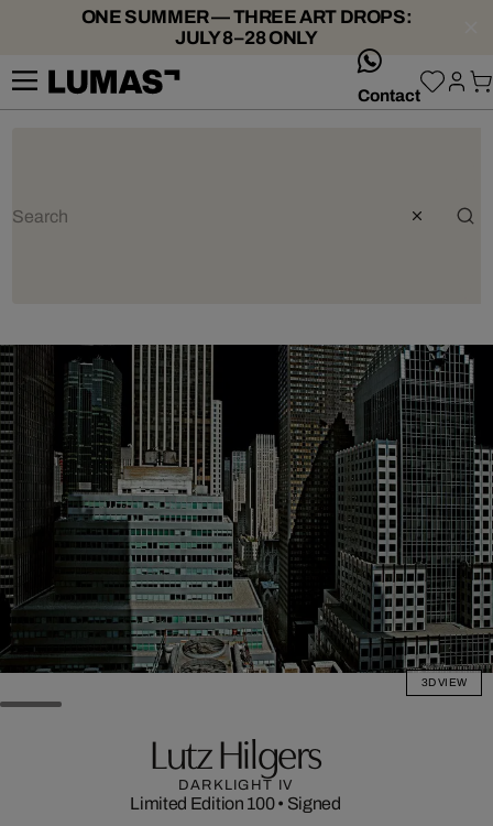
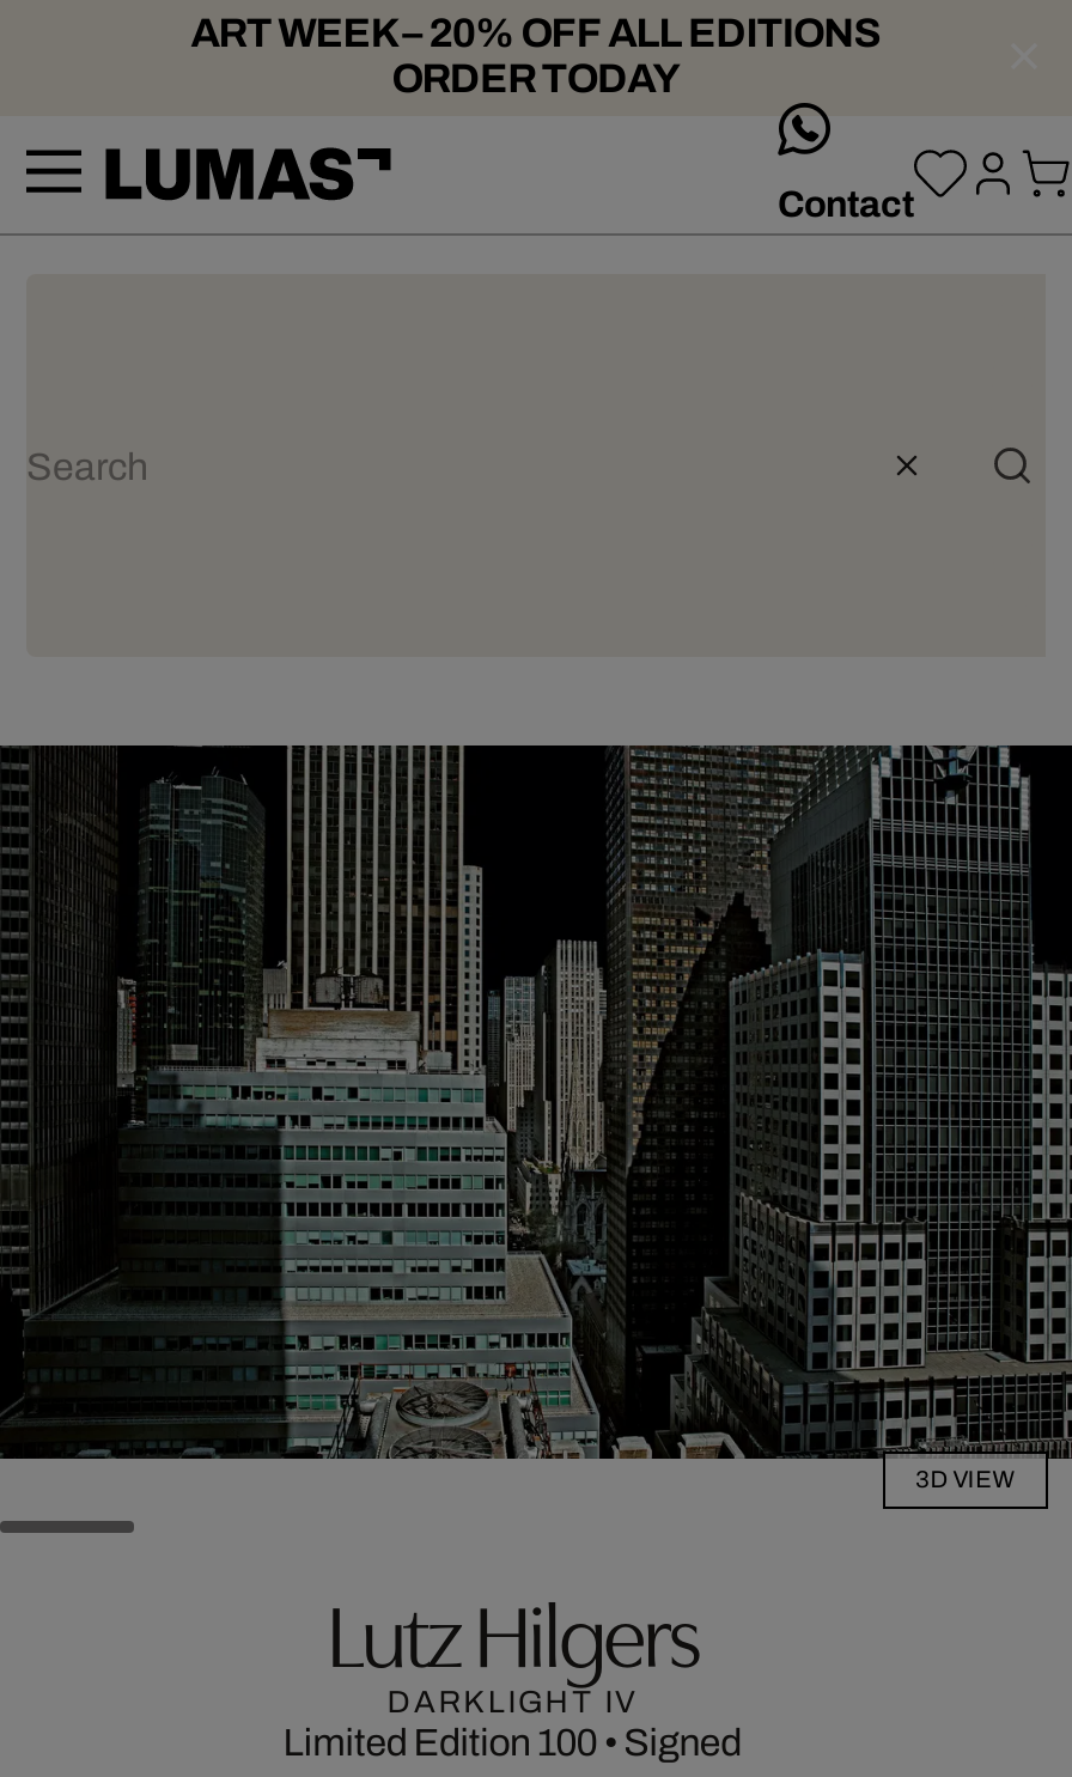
- ONE SUMMER — THREE ART DROPS:
- JULY 8–28 ONLY
+ ART WEEK – 20% OFF ALL EDITIONS
+ ORDER TODAY
